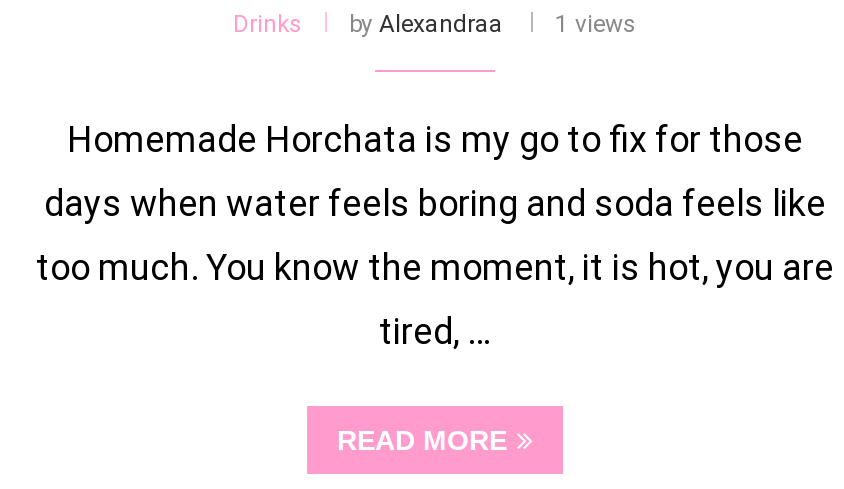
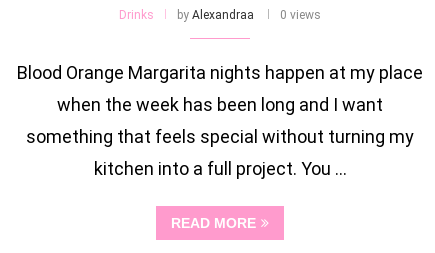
- Drinks by Alexandraa 1 views
+ Drinks by Alexandraa 0 views

- Homemade Horchata is my go to fix for those
+ Blood Orange Margarita nights happen at my place

- days when water feels boring and soda feels like
+ when the week has been long and I want

- too much. You know the moment, it is hot, you are
+ something that feels special without turning my

- tired, …
+ kitchen into a full project. You …
